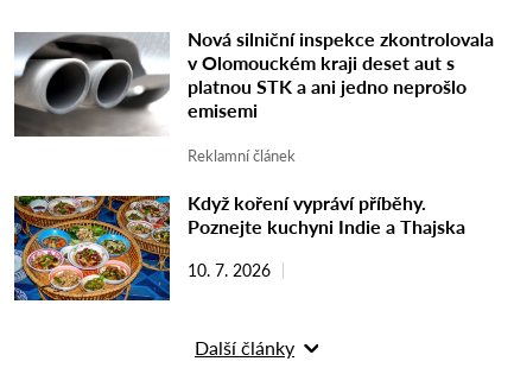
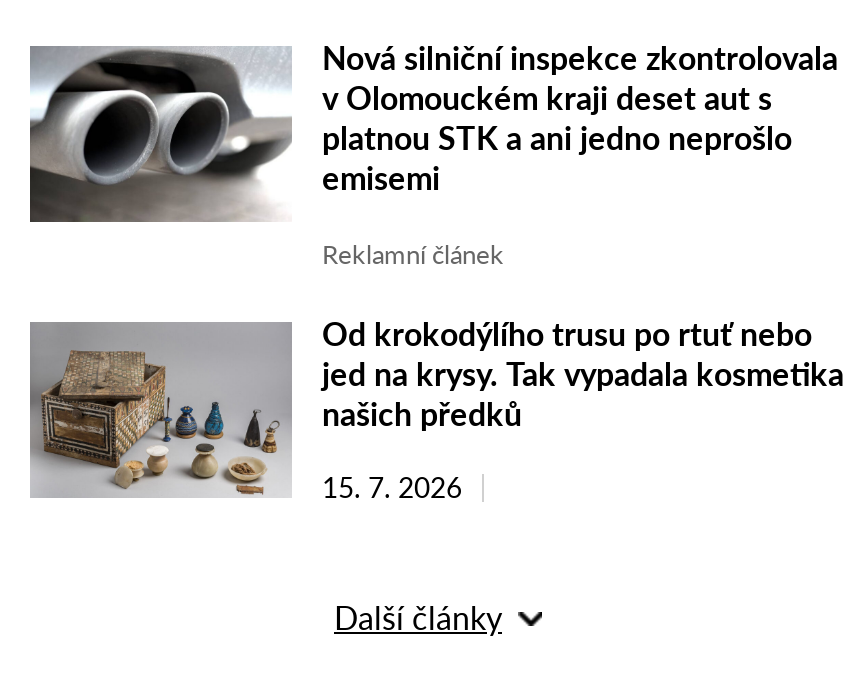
- [image]
- Když koření vypráví příběhy.
- Poznejte kuchyni Indie a Thajska
+ [image]
+ Od krokodýlího trusu po rtuť nebo
+ jed na krysy. Tak vypadala kosmetika
+ našich předků

- 10. 7. 2026
+ 15. 7. 2026
